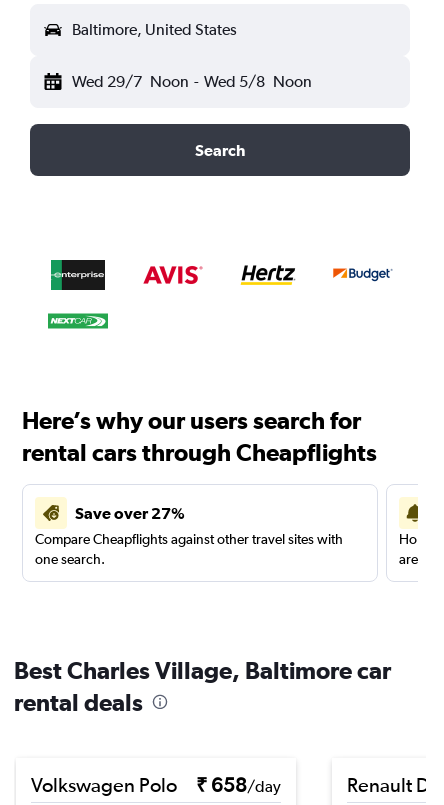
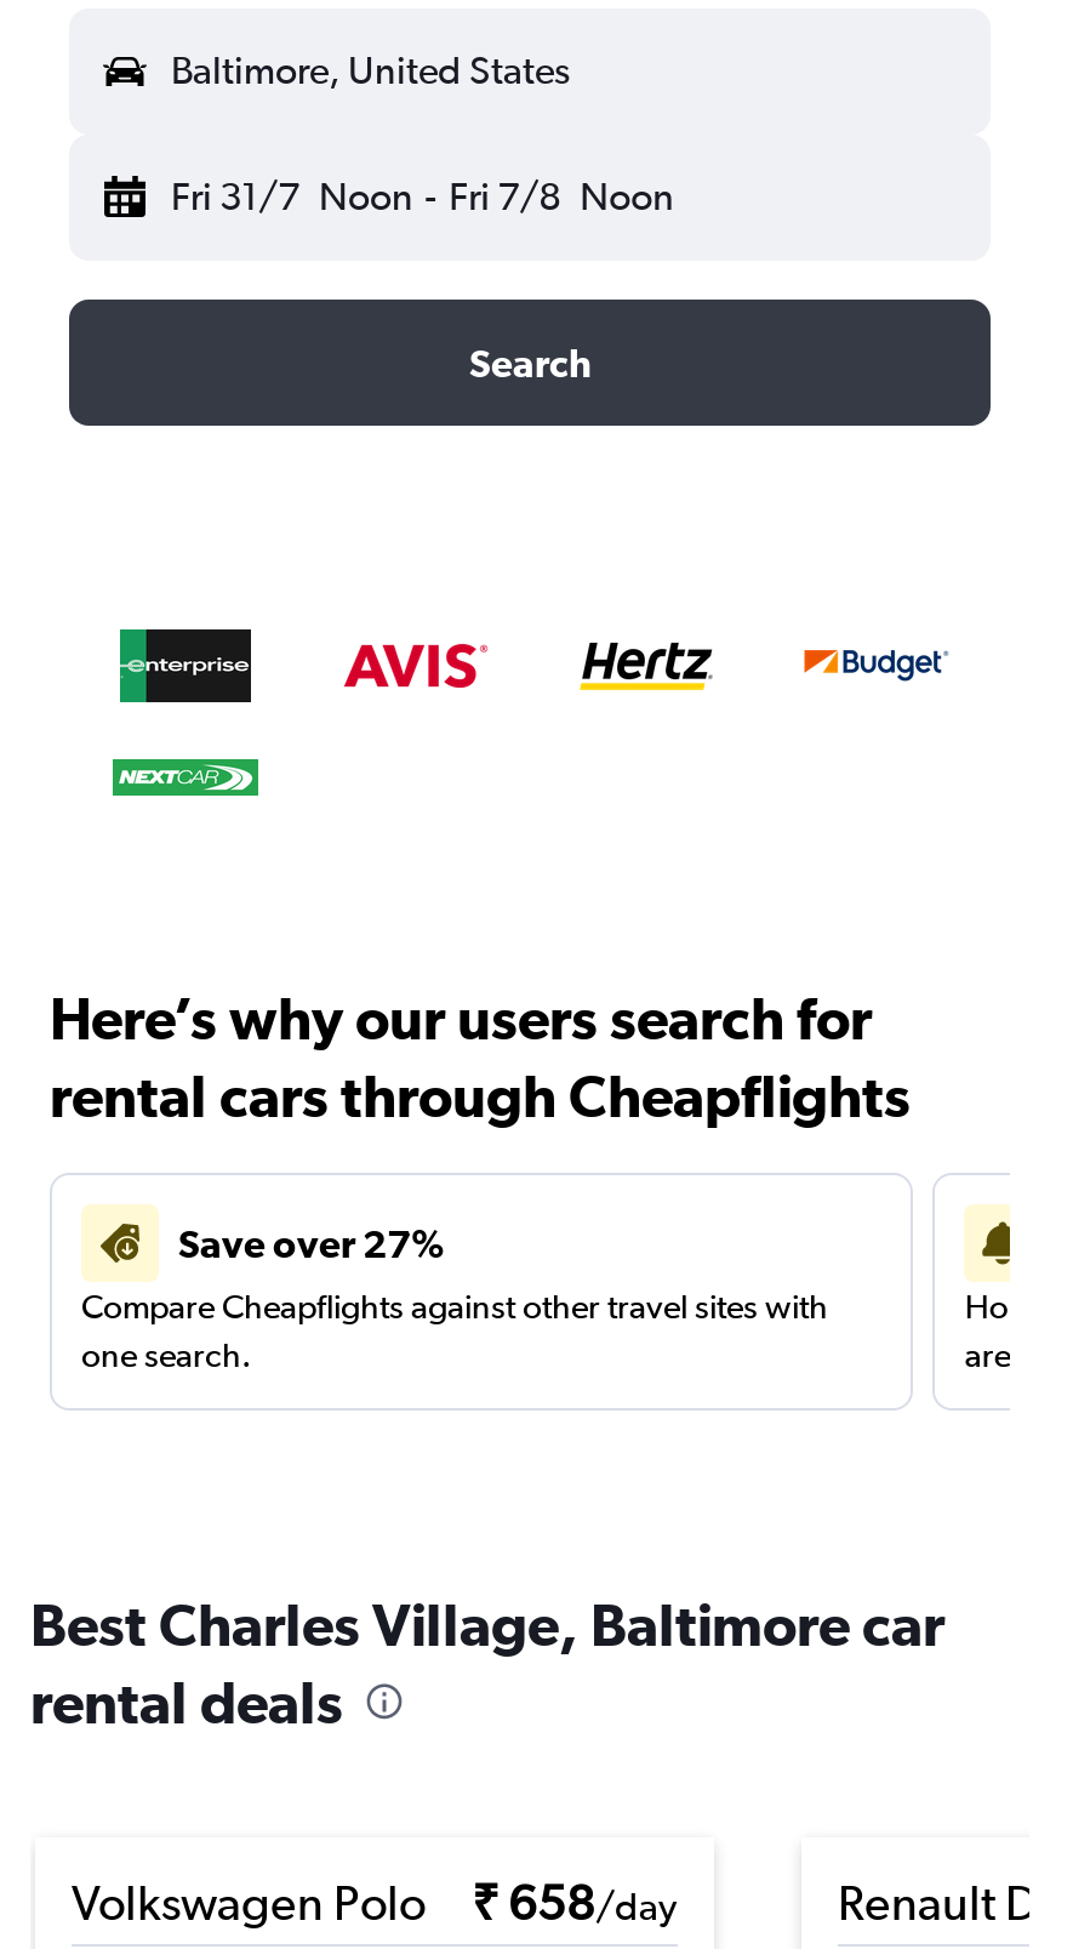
- Wed 29/7 Noon - Wed 5/8 Noon
+ Fri 31/7 Noon - Fri 7/8 Noon
